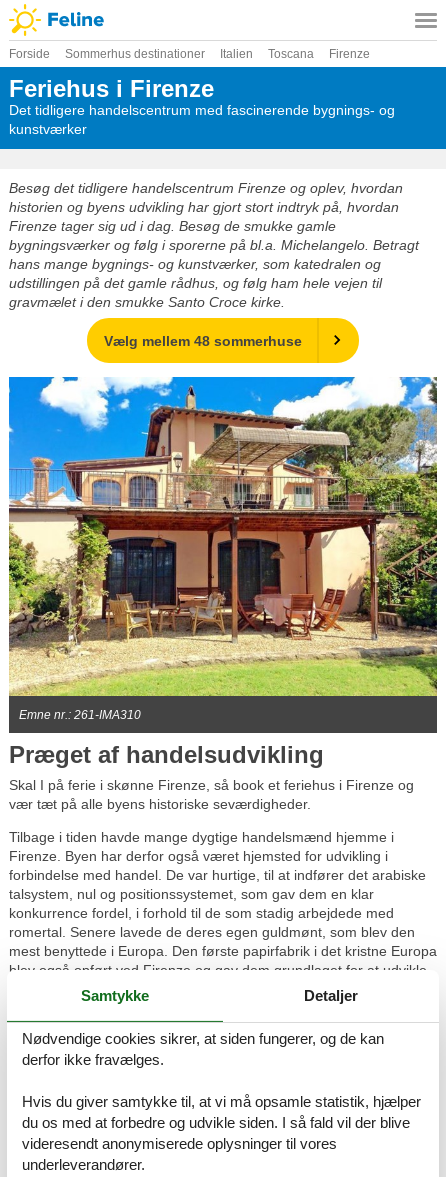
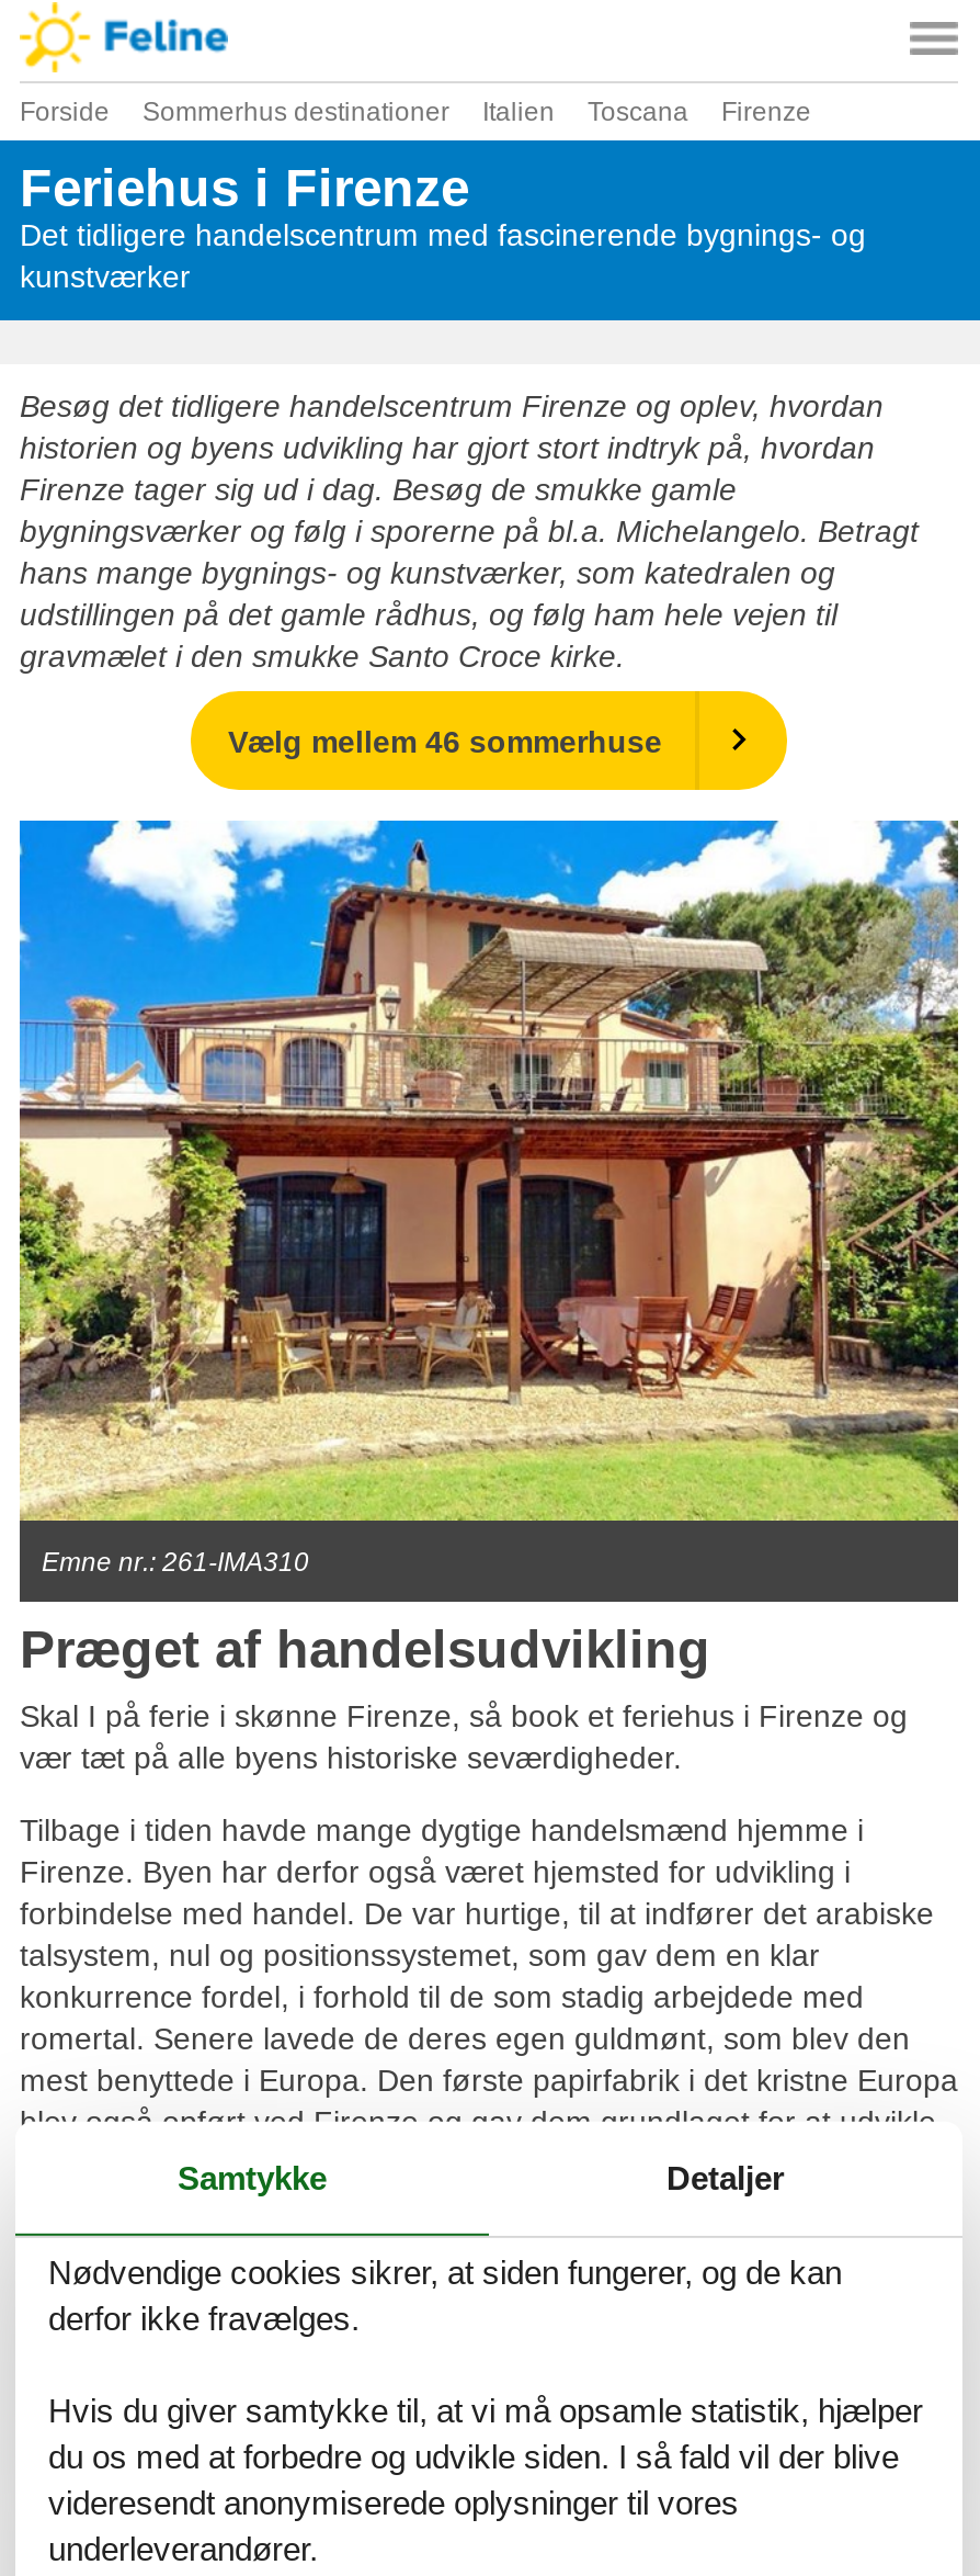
- Vælg mellem 48 sommerhuse
+ Vælg mellem 46 sommerhuse
